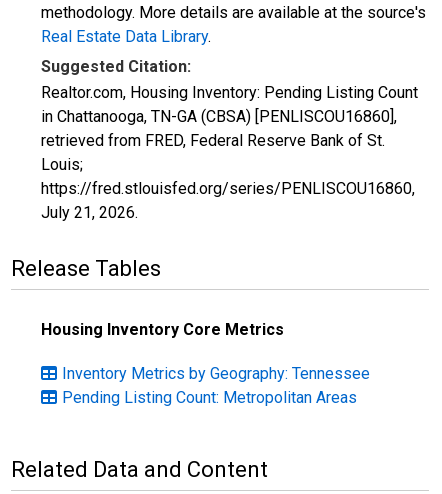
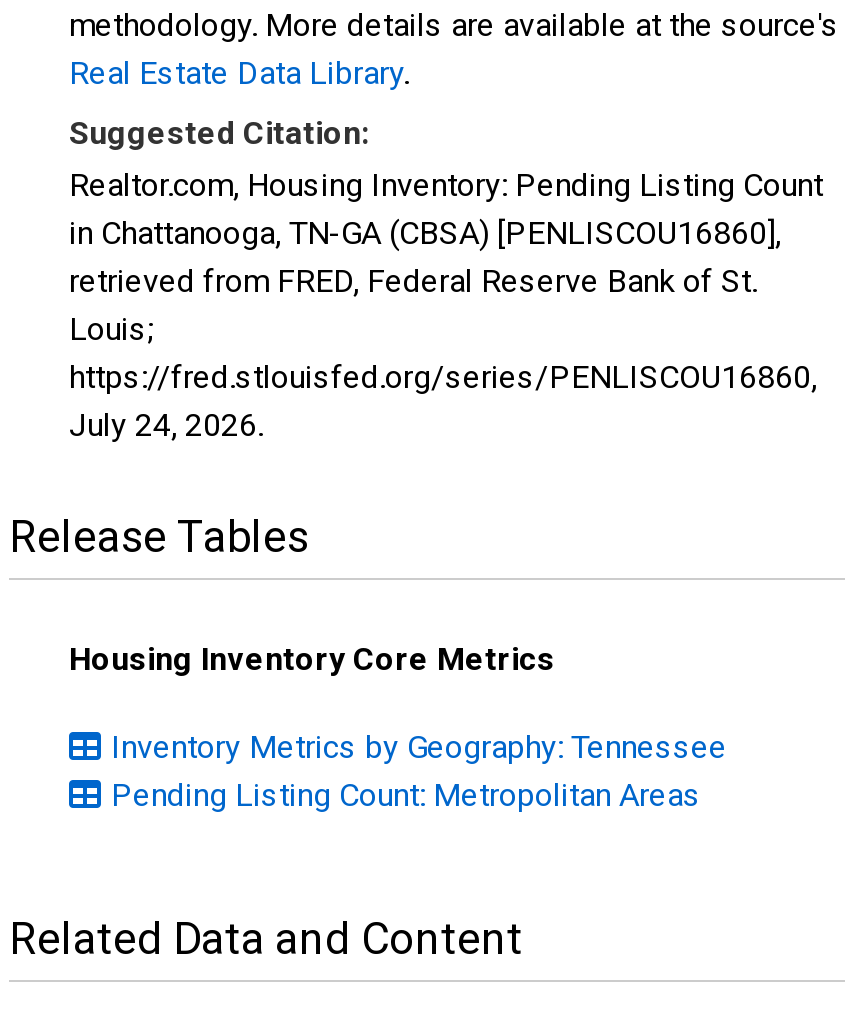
- July 21, 2026.
+ July 24, 2026.
